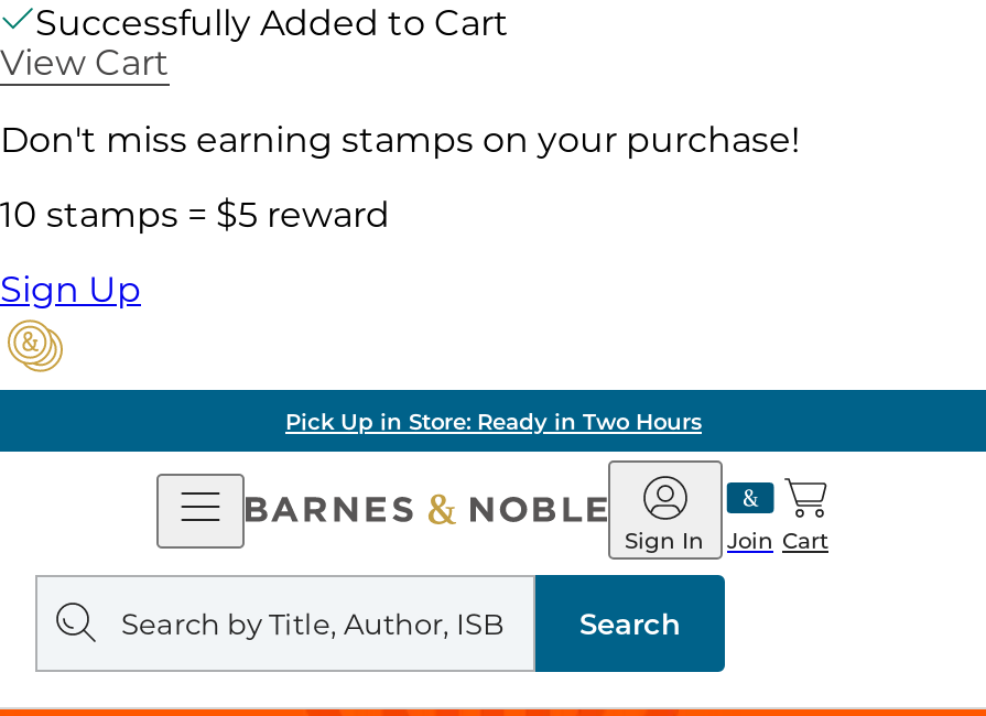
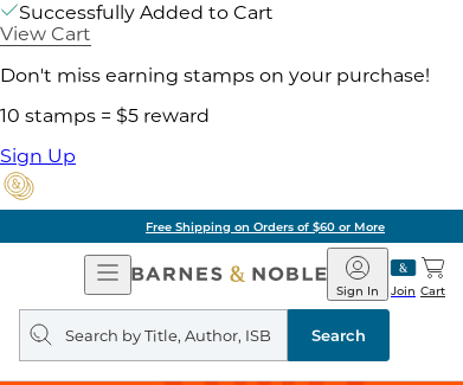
- Pick Up in Store: Ready in Two Hours
+ Free Shipping on Orders of $60 or More
